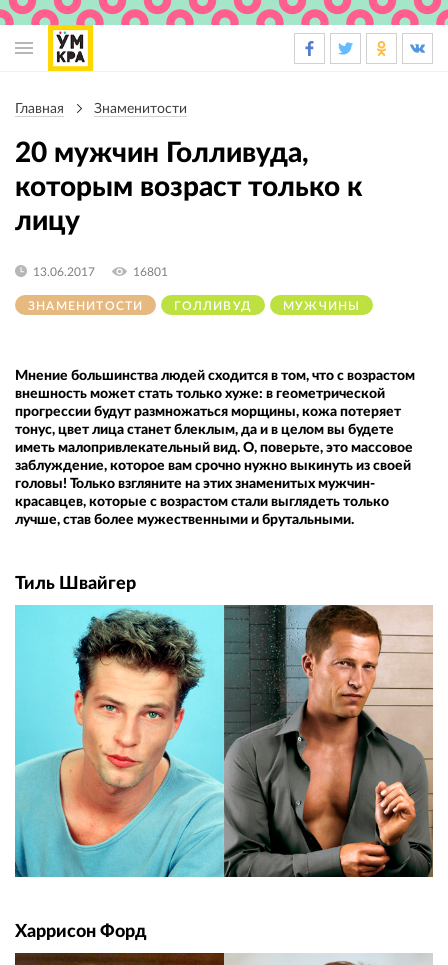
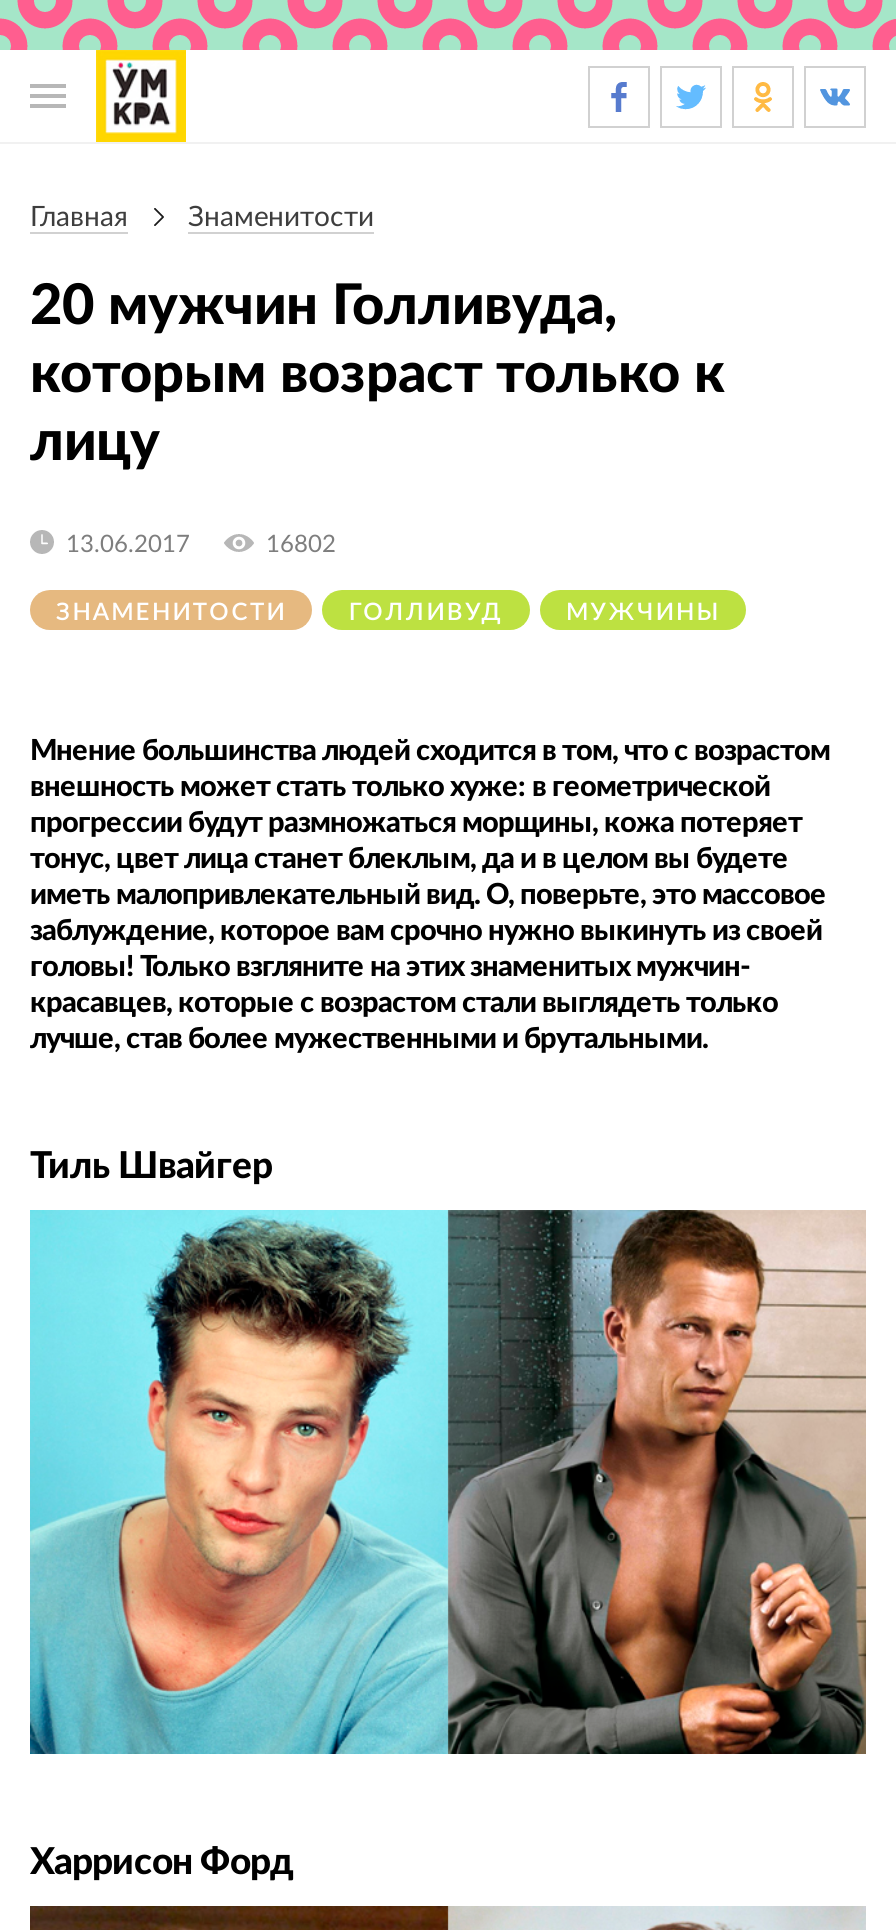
- 16801
+ 16802
